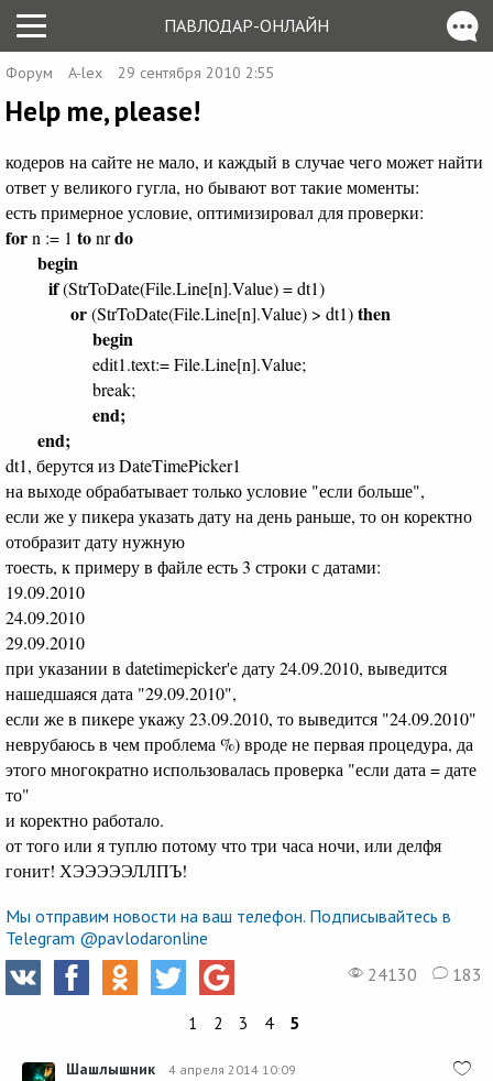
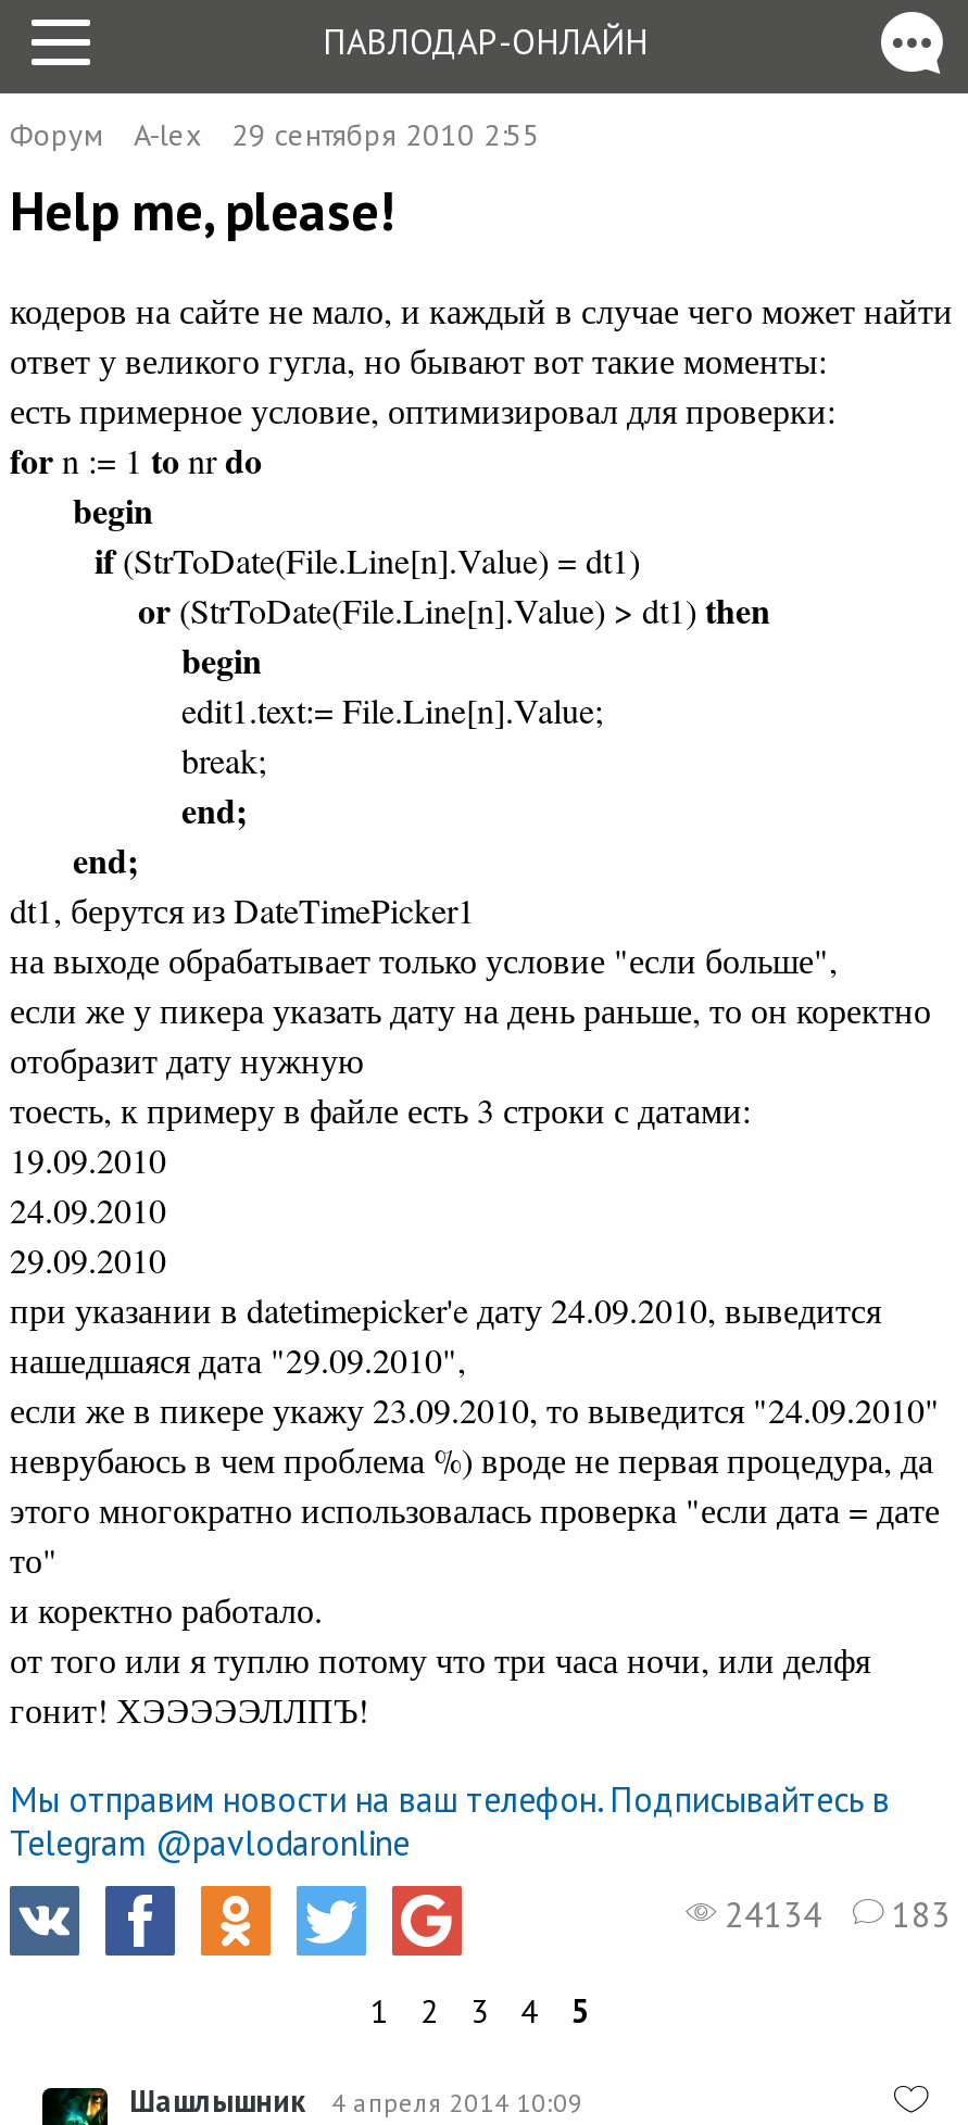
- 24130 183
+ 24134 183
